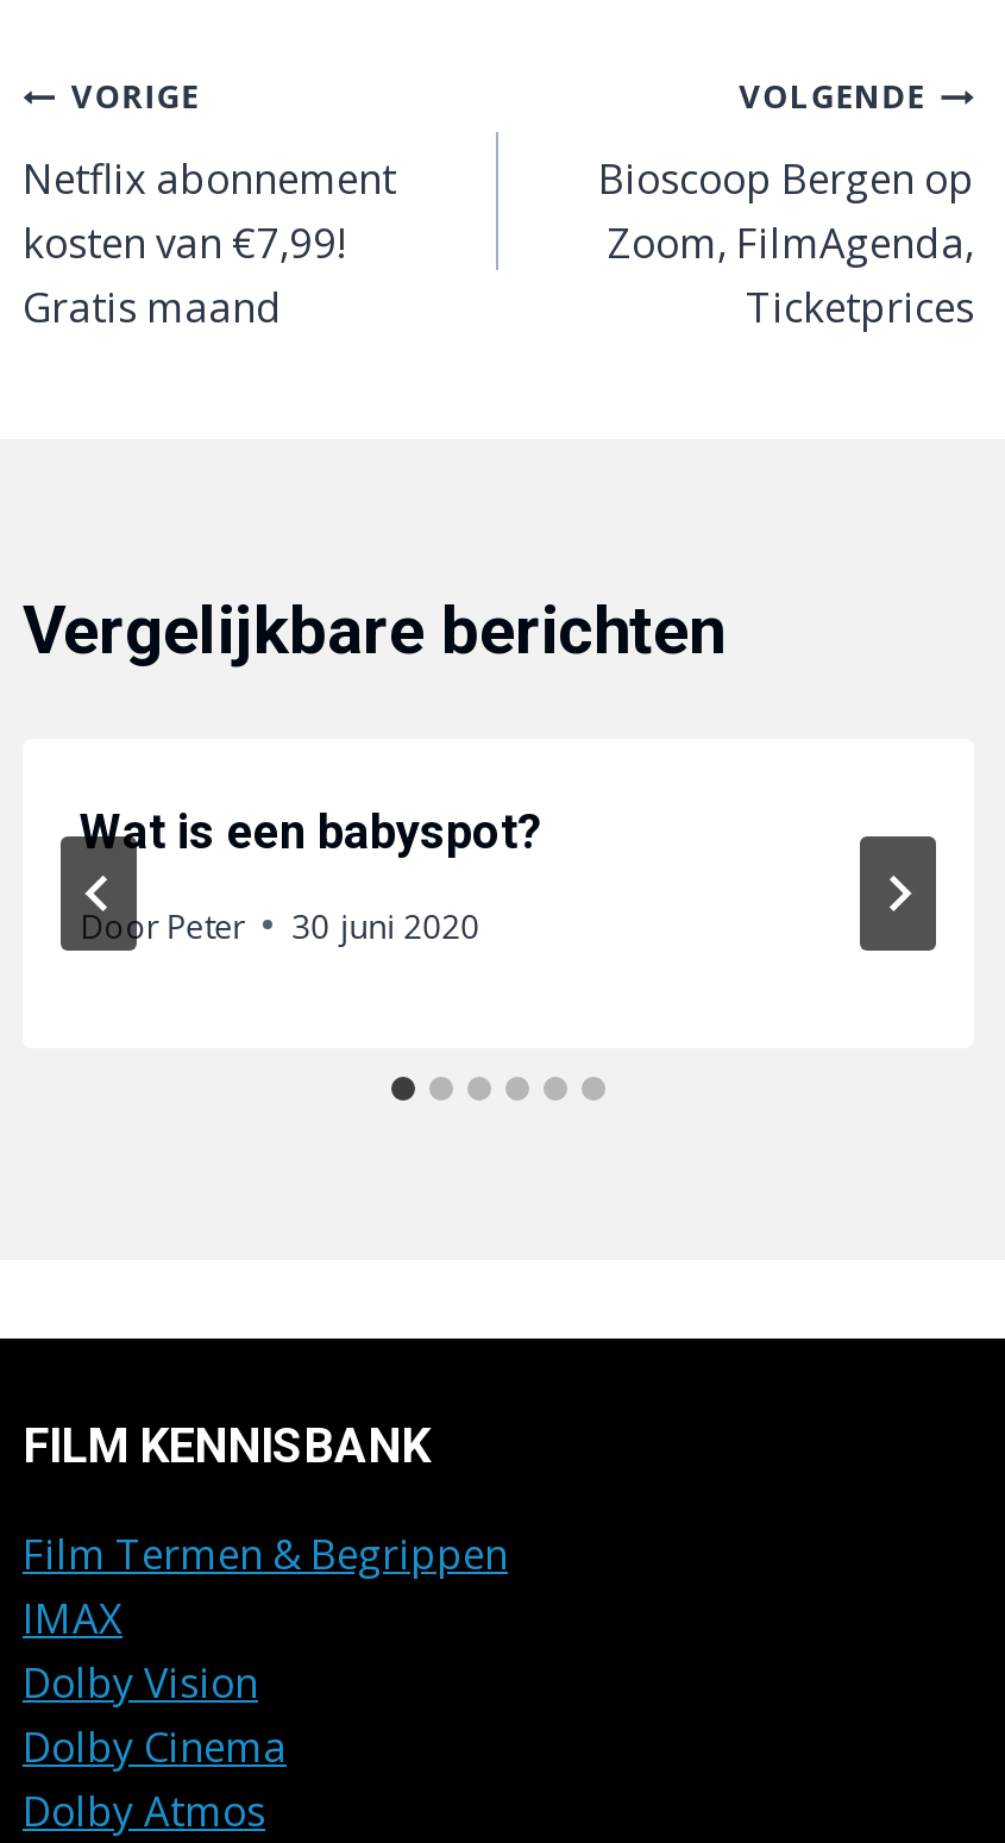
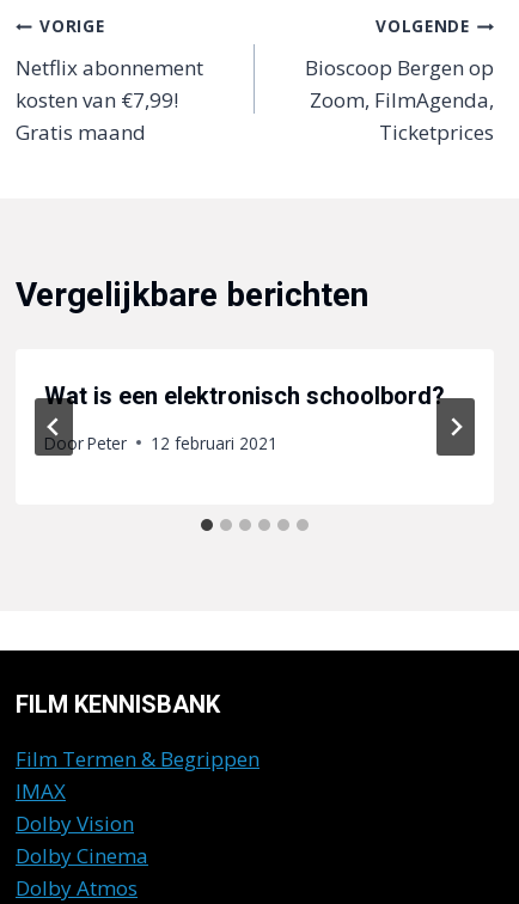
- Wat is een babyspot?
+ Wat is een elektronisch schoolbord?

- 30 juni 2020
+ 12 februari 2021
